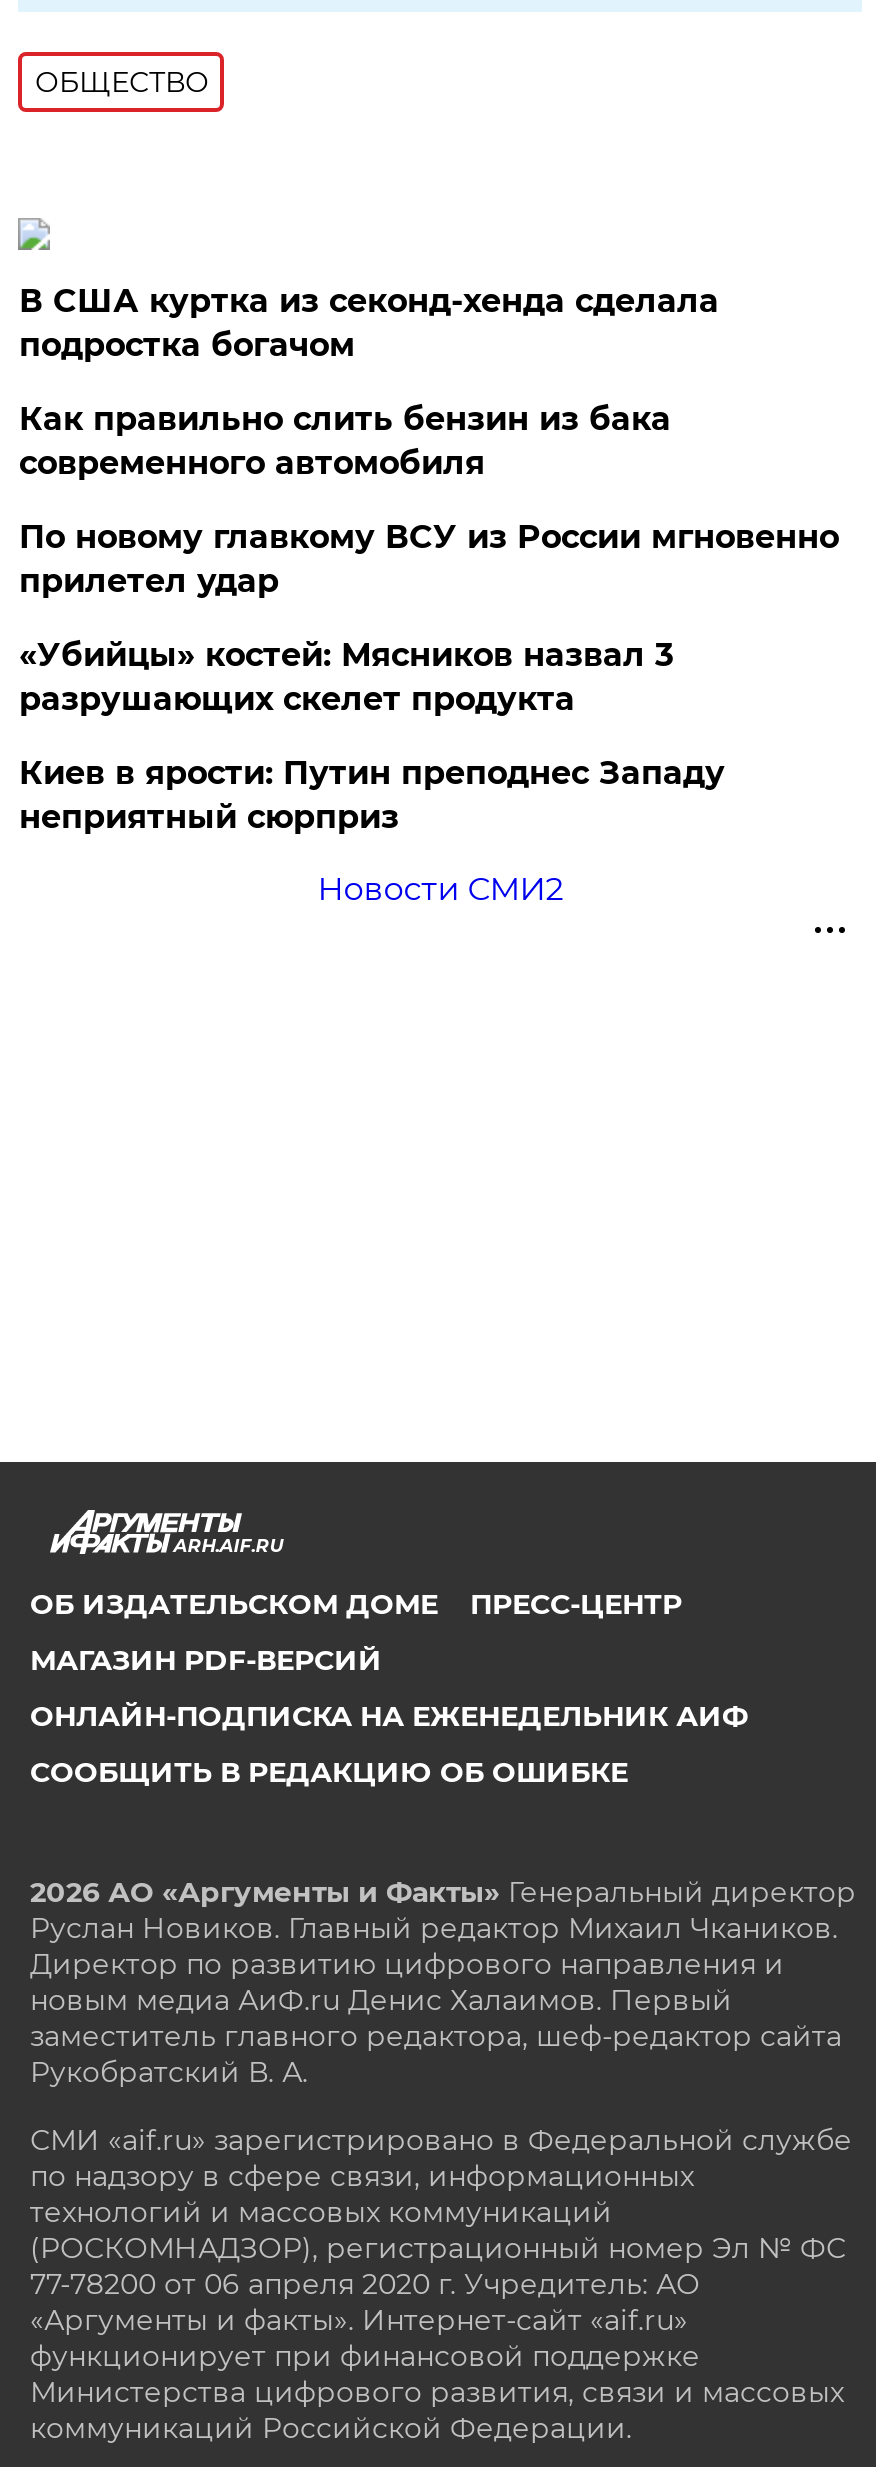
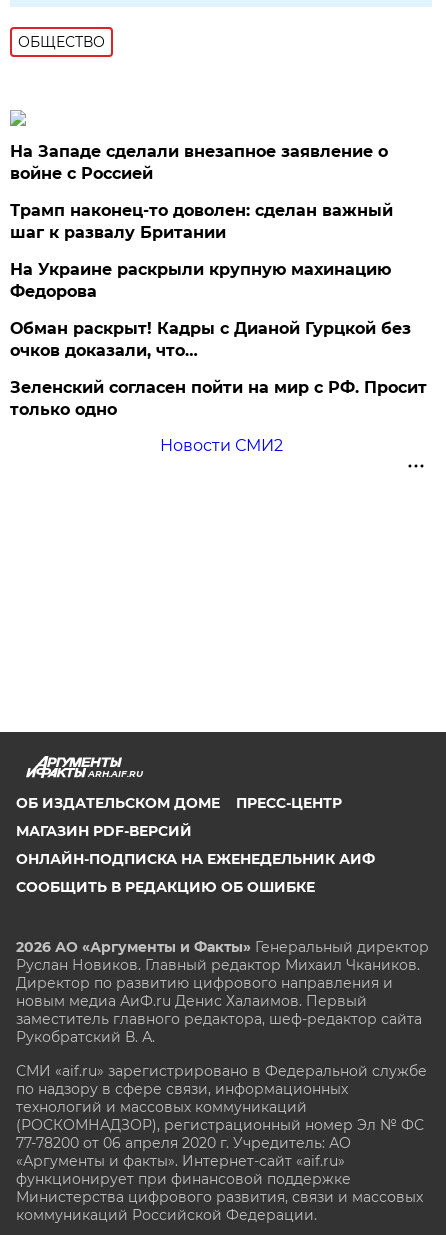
- В США куртка из секонд-хенда сделала
- подростка богачом
+ На Западе сделали внезапное заявление о
+ войне с Россией

- Как правильно слить бензин из бака
- современного автомобиля
+ Трамп наконец-то доволен: сделан важный
+ шаг к развалу Британии

- По новому главкому ВСУ из России мгновенно
- прилетел удар
+ На Украине раскрыли крупную махинацию
+ Федорова

- «Убийцы» костей: Мясников назвал 3
- разрушающих скелет продукта
+ Обман раскрыт! Кадры с Дианой Гурцкой без
+ очков доказали, что…

- Киев в ярости: Путин преподнес Западу
- неприятный сюрприз
+ Зеленский согласен пойти на мир с РФ. Просит
+ только одно
